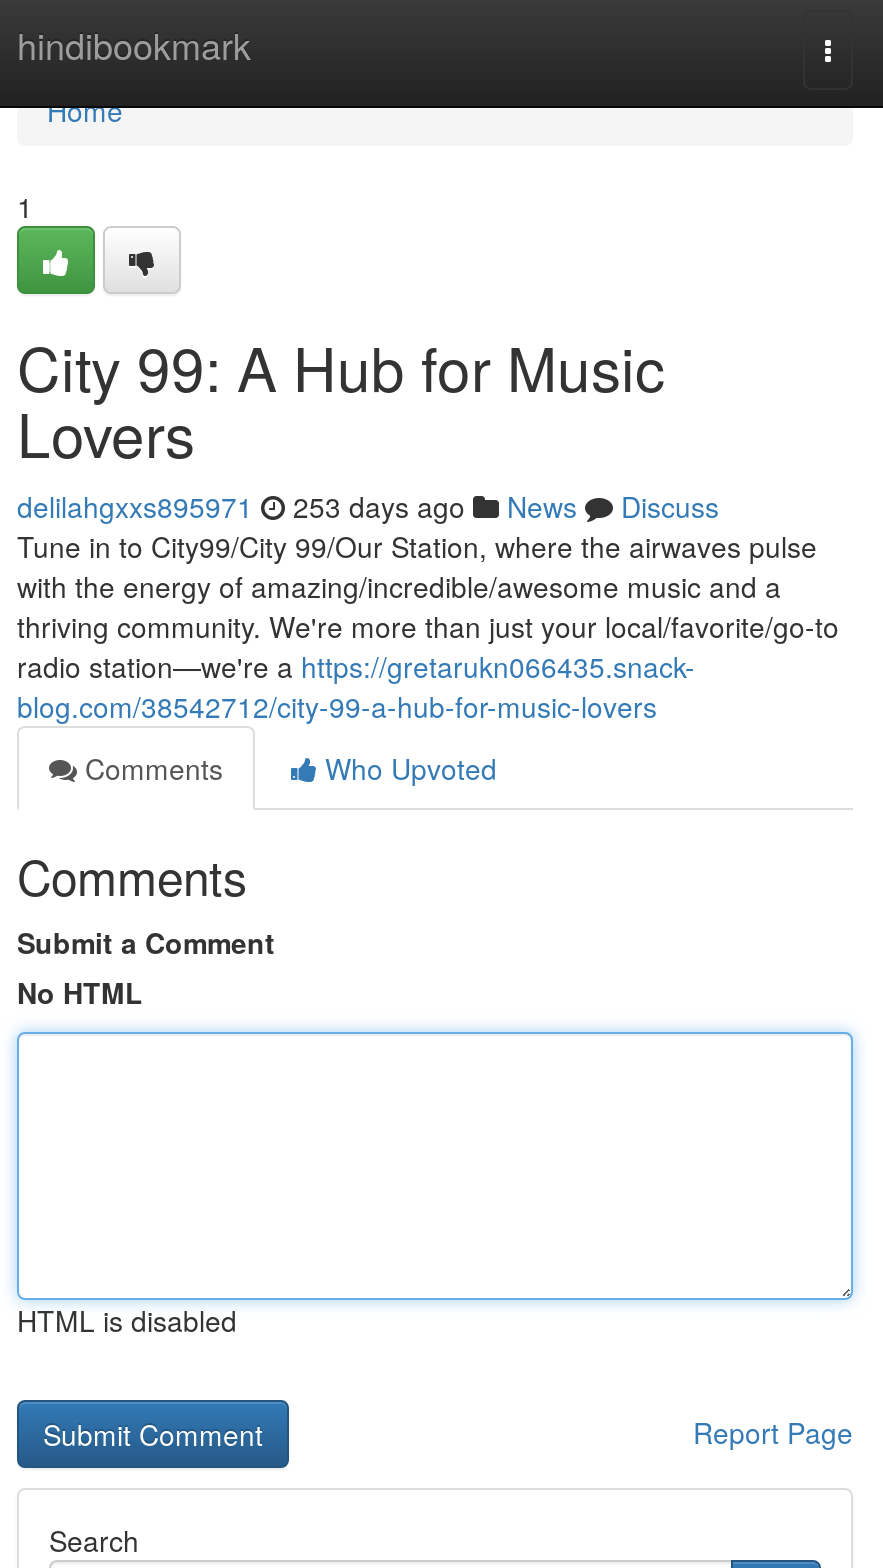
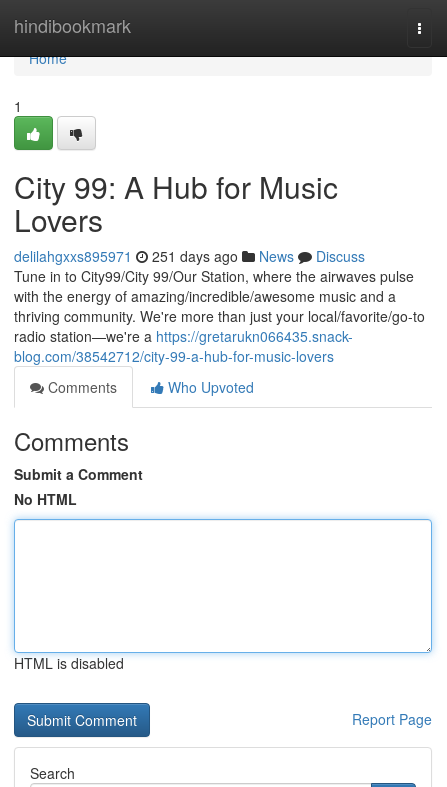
- delilahgxxs895971 253 days ago News Discuss
+ delilahgxxs895971 251 days ago News Discuss
